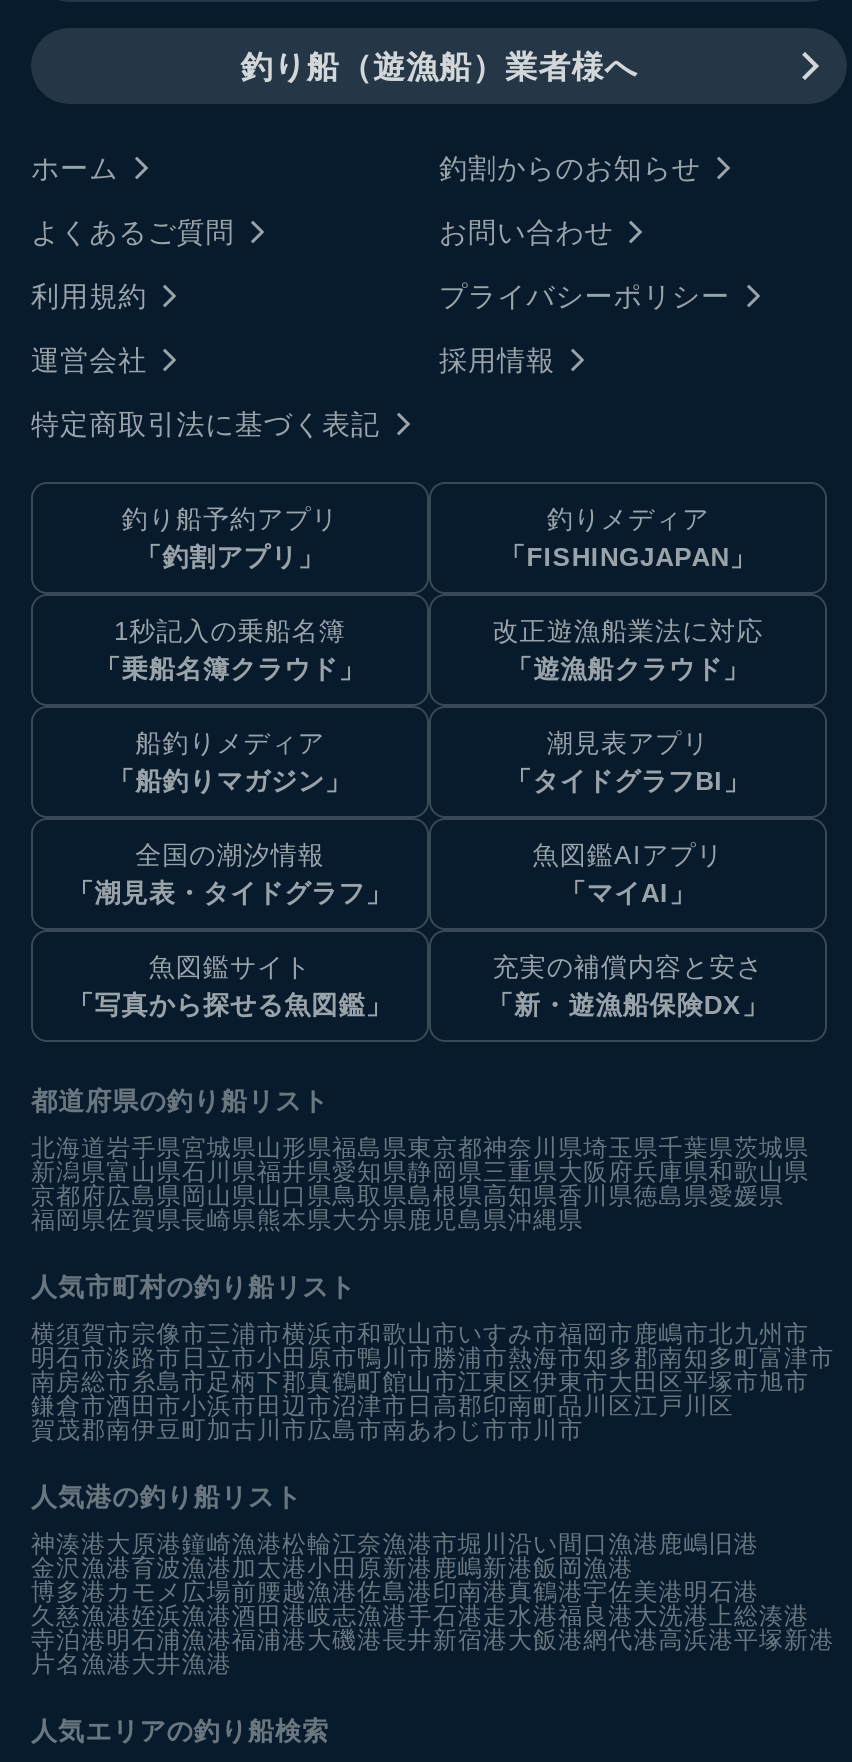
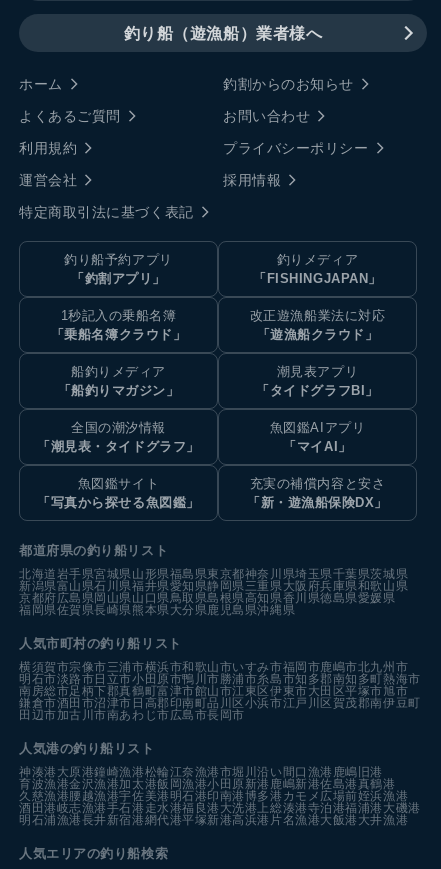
- 明石市淡路市日立市小田原市鴨川市勝浦市熱海市知多郡南知多町富津市
- 南房総市糸島市足柄下郡真鶴町館山市江東区伊東市大田区平塚市旭市
- 鎌倉市酒田市小浜市田辺市沼津市日高郡印南町品川区江戸川区
- 賀茂郡南伊豆町加古川市広島市南あわじ市市川市
+ 明石市淡路市日立市小田原市鴨川市勝浦市糸島市知多郡南知多町熱海市
+ 南房総市足柄下郡真鶴町富津市館山市江東区伊東市大田区平塚市旭市
+ 鎌倉市酒田市沼津市日高郡印南町品川区小浜市江戸川区賀茂郡南伊豆町
+ 田辺市加古川市南あわじ市広島市長岡市

- 金沢漁港育波漁港加太港小田原新港鹿嶋新港飯岡漁港
- 博多港カモメ広場前腰越漁港佐島港印南港真鶴港宇佐美港明石港
- 久慈漁港姪浜漁港酒田港岐志漁港手石港走水港福良港大洗港上総湊港
- 寺泊港明石浦漁港福浦港大磯港長井新宿港大飯港網代港高浜港平塚新港
- 片名漁港大井漁港
+ 育波漁港金沢漁港加太港飯岡漁港小田原新港鹿嶋新港佐島港真鶴港
+ 久慈漁港腰越漁港宇佐美港明石港印南港博多港カモメ広場前姪浜漁港
+ 酒田港岐志漁港手石港走水港福良港大洗港上総湊港寺泊港福浦港大磯港
+ 明石浦漁港長井新宿港網代港平塚新港高浜港片名漁港大飯港大井漁港
